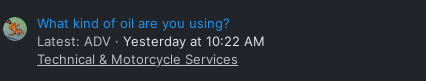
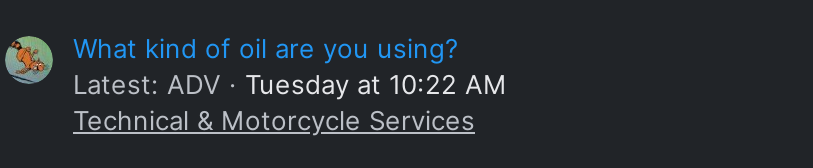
- Yesterday at 10:22 AM
+ Tuesday at 10:22 AM
